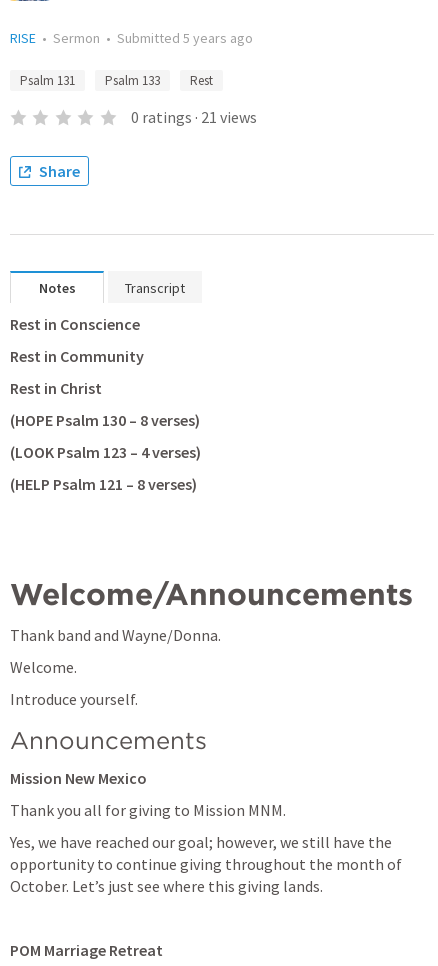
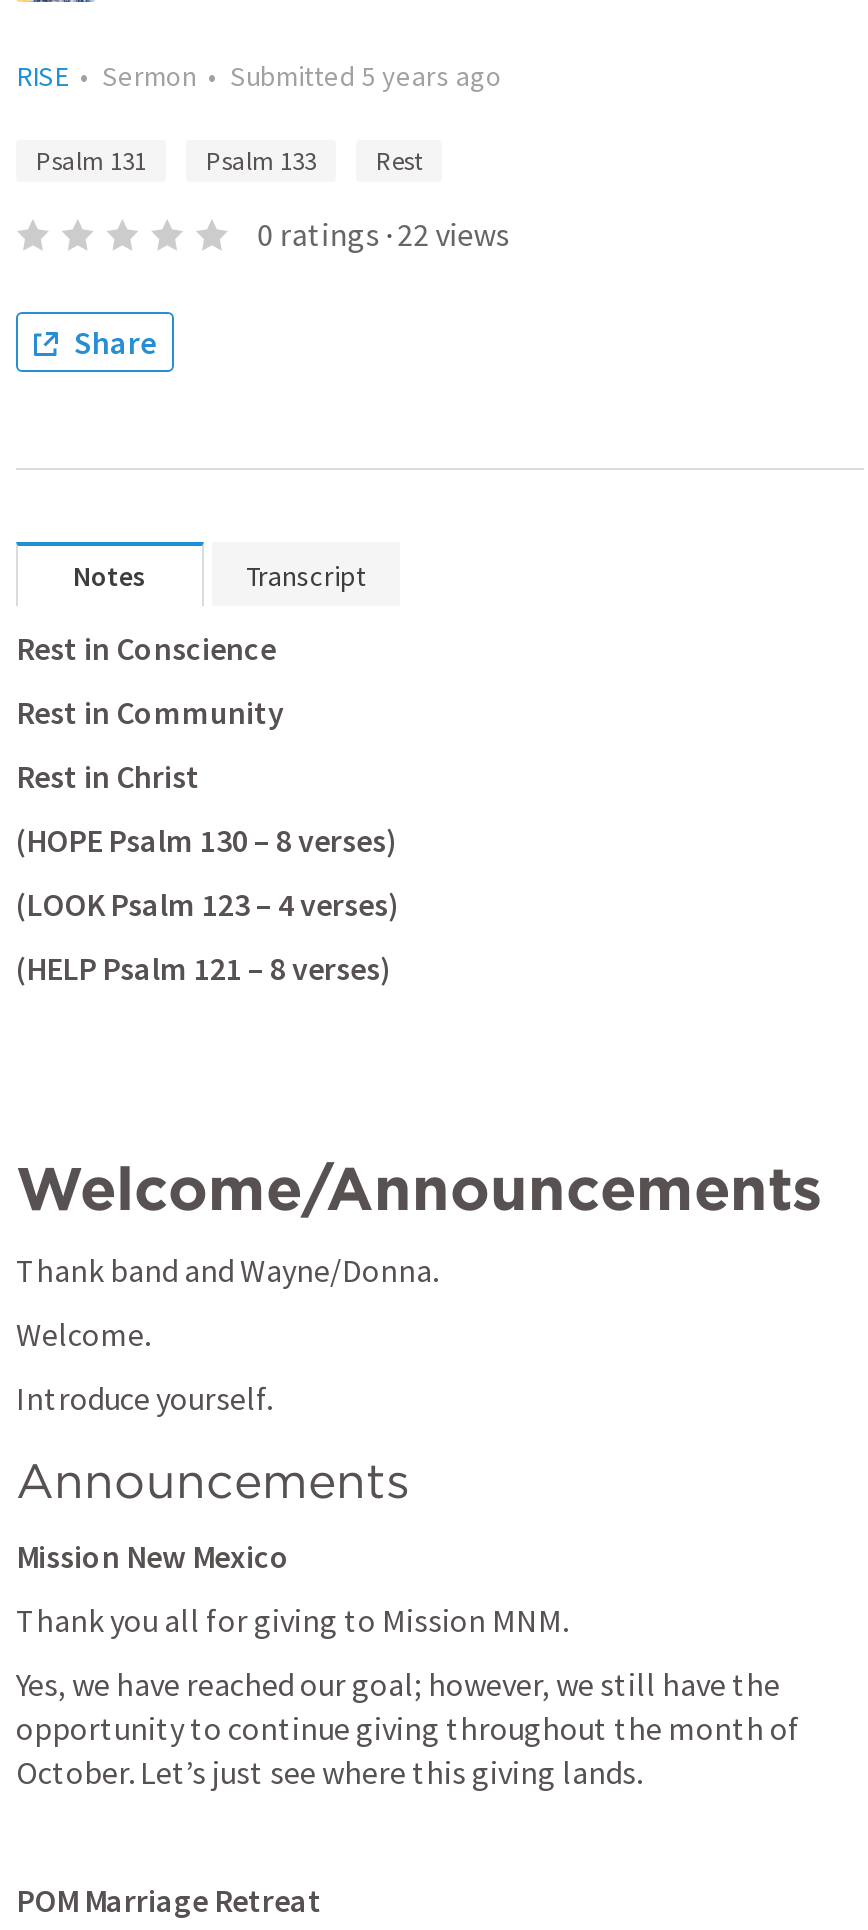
- 0 ratings · 21 views
+ 0 ratings · 22 views
